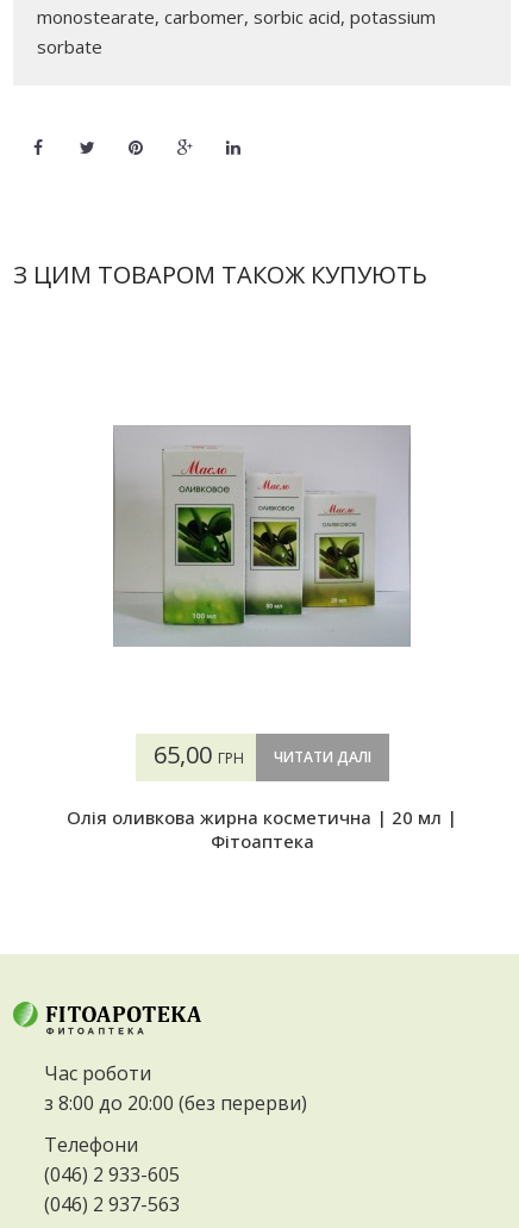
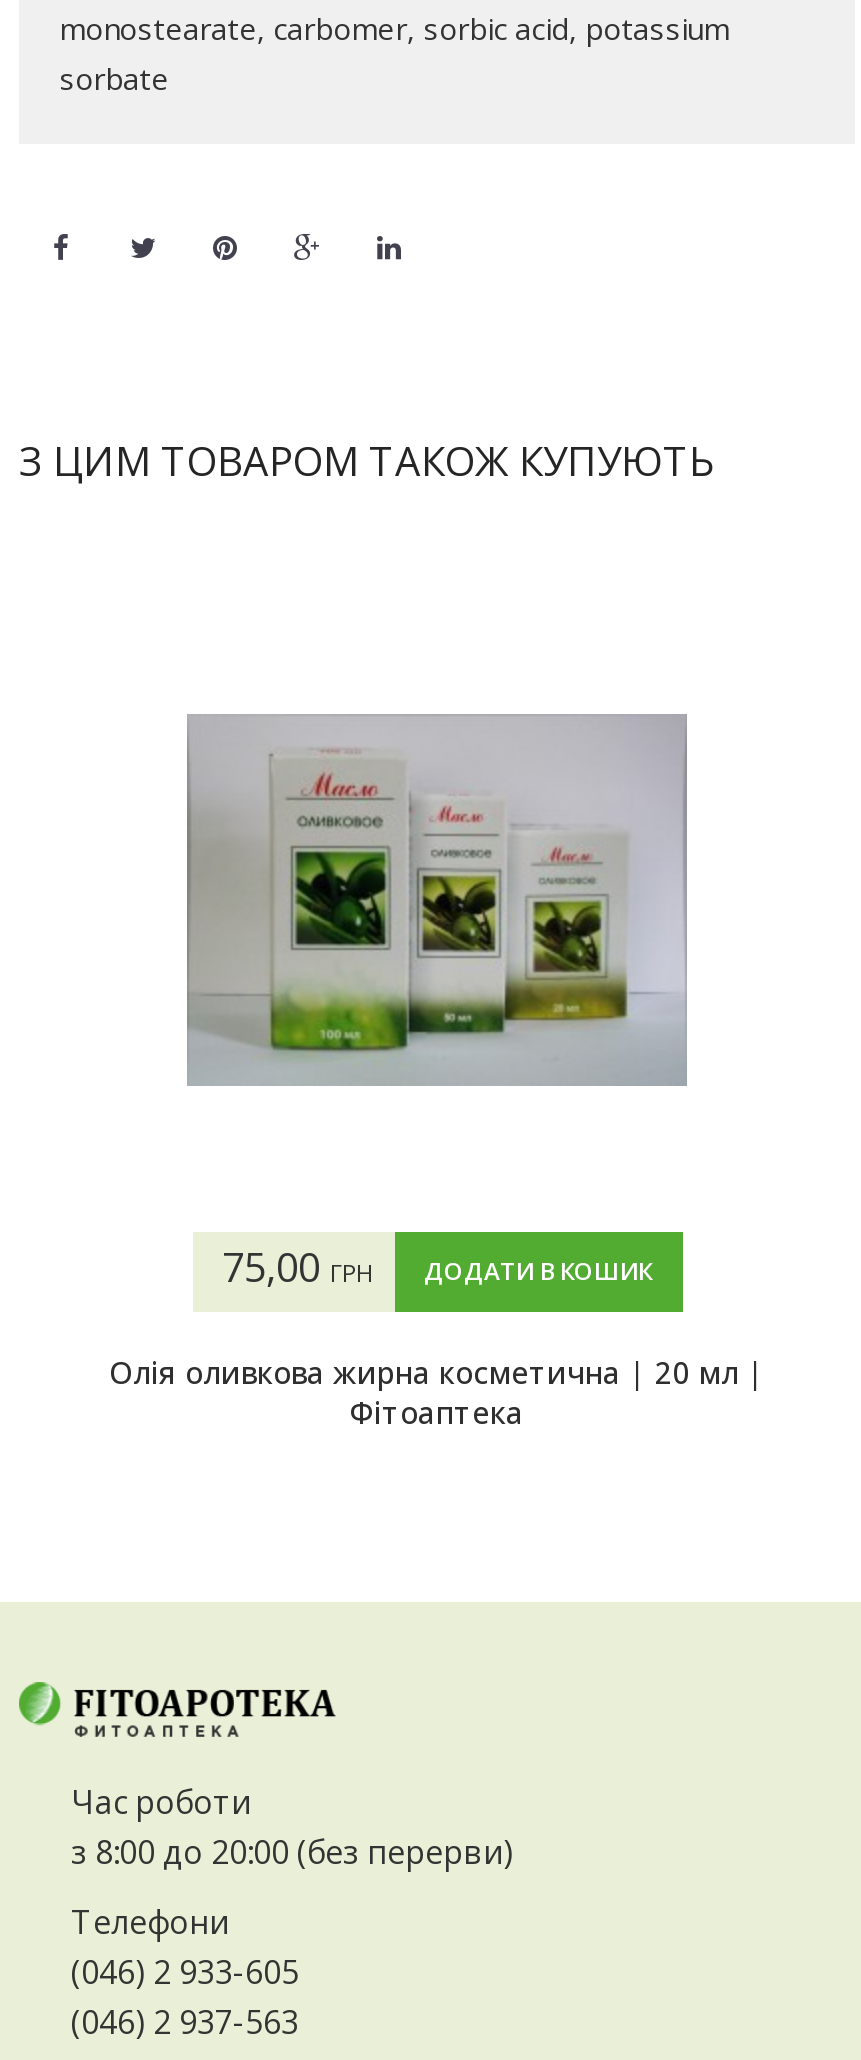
- 65,00 ГРН
- ЧИТАТИ ДАЛІ
+ 75,00 ГРН
+ ДОДАТИ В КОШИК
